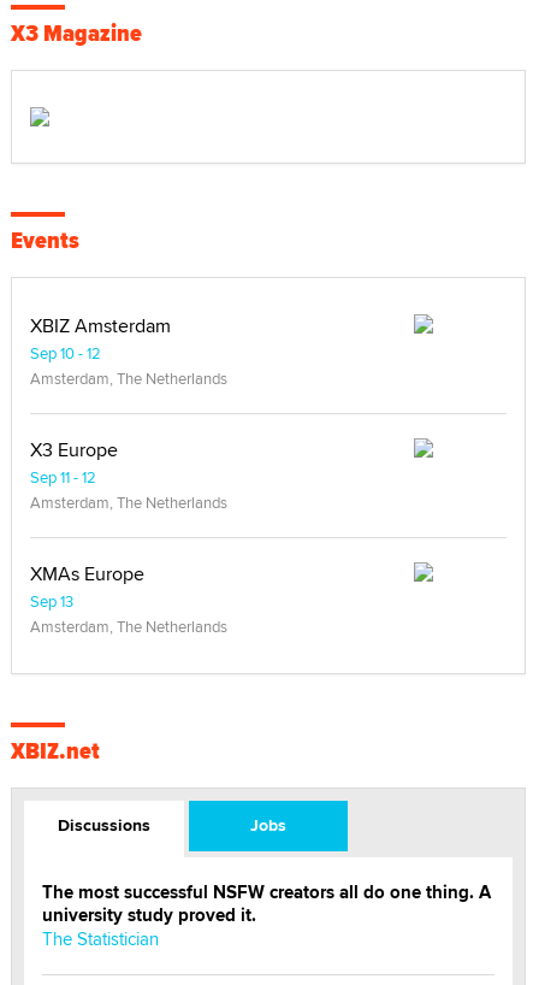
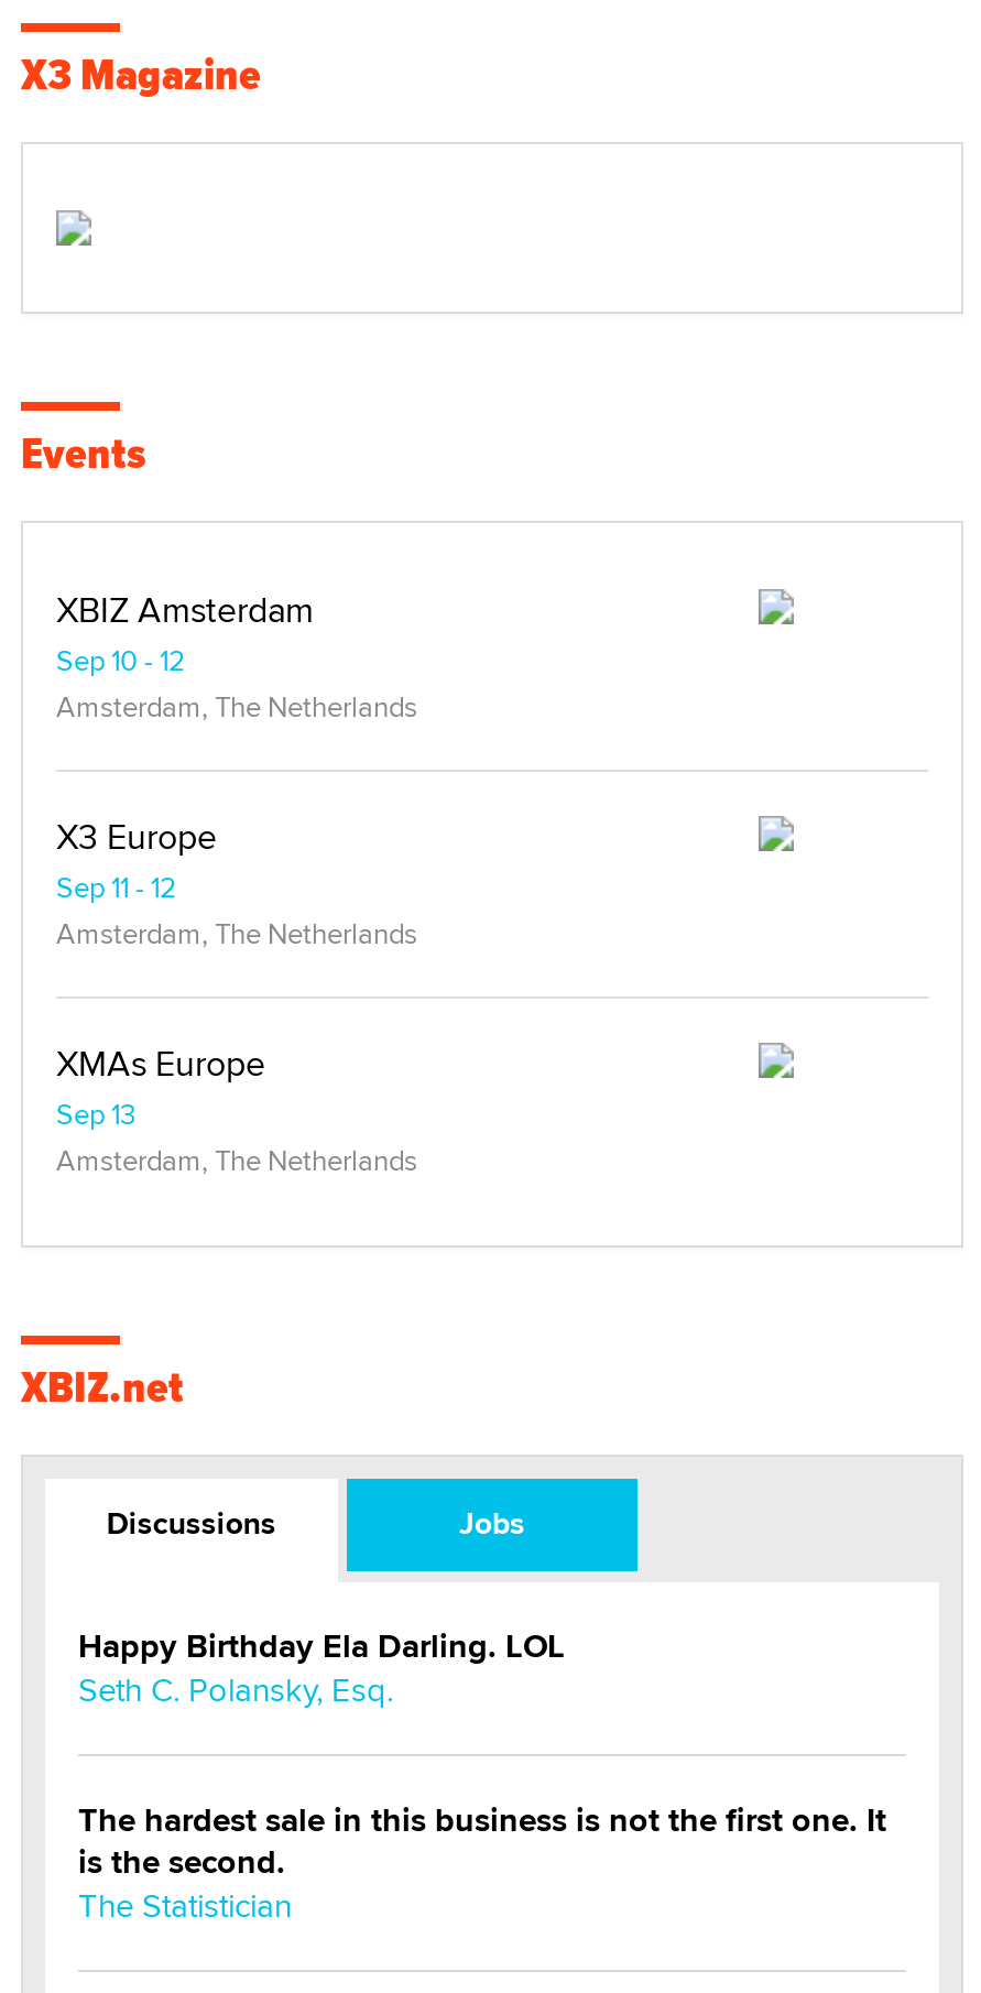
- The most successful NSFW creators all do one thing. A
- university study proved it.
+ Happy Birthday Ela Darling. LOL
+ Seth C. Polansky, Esq.
+ The hardest sale in this business is not the first one. It
+ is the second.
